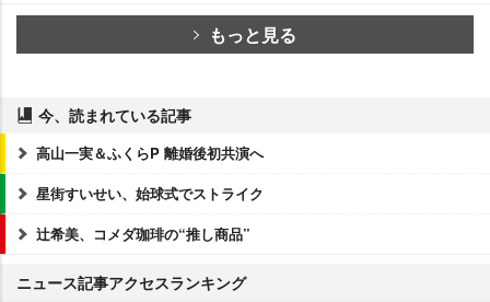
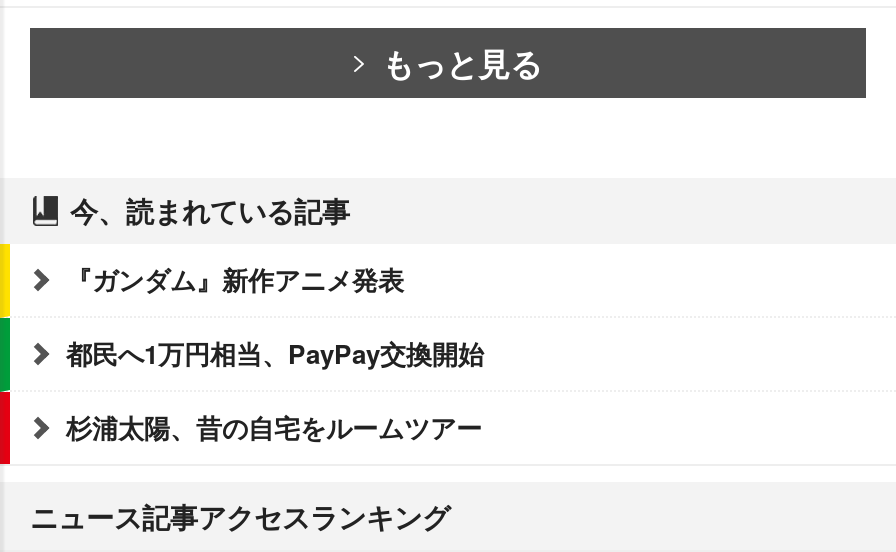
- 高山一実＆ふくらP 離婚後初共演へ
+ 『ガンダム』新作アニメ発表

- 星街すいせい、始球式でストライク
+ 都民へ1万円相当、PayPay交換開始

- 辻希美、コメダ珈琲の“推し商品”
+ 杉浦太陽、昔の自宅をルームツアー
